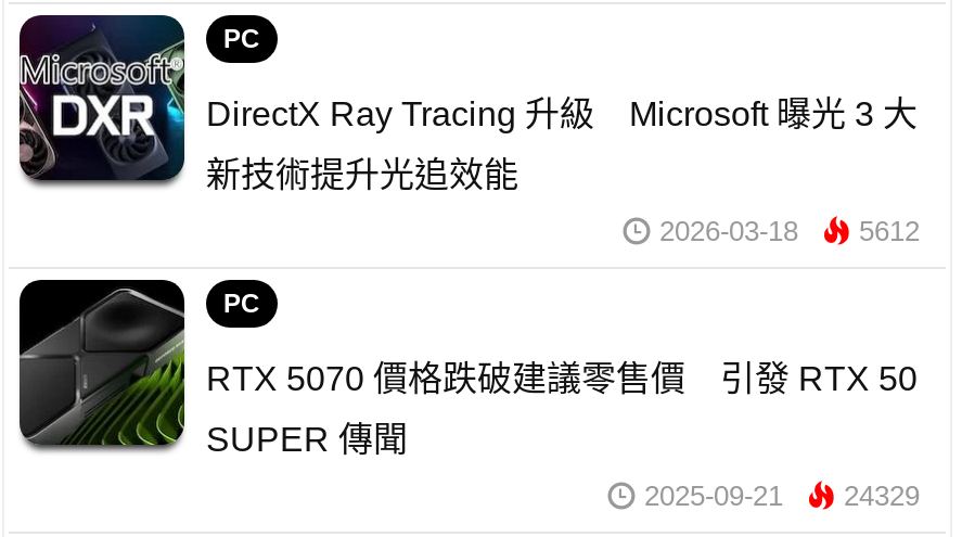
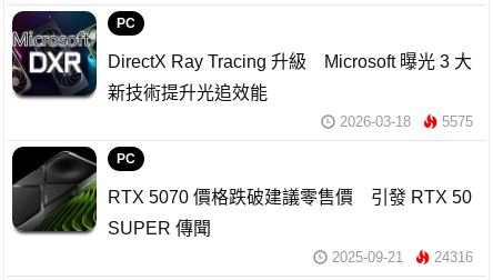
- 2026-03-18 5612
+ 2026-03-18 5575

- 2025-09-21 24329
+ 2025-09-21 24316
